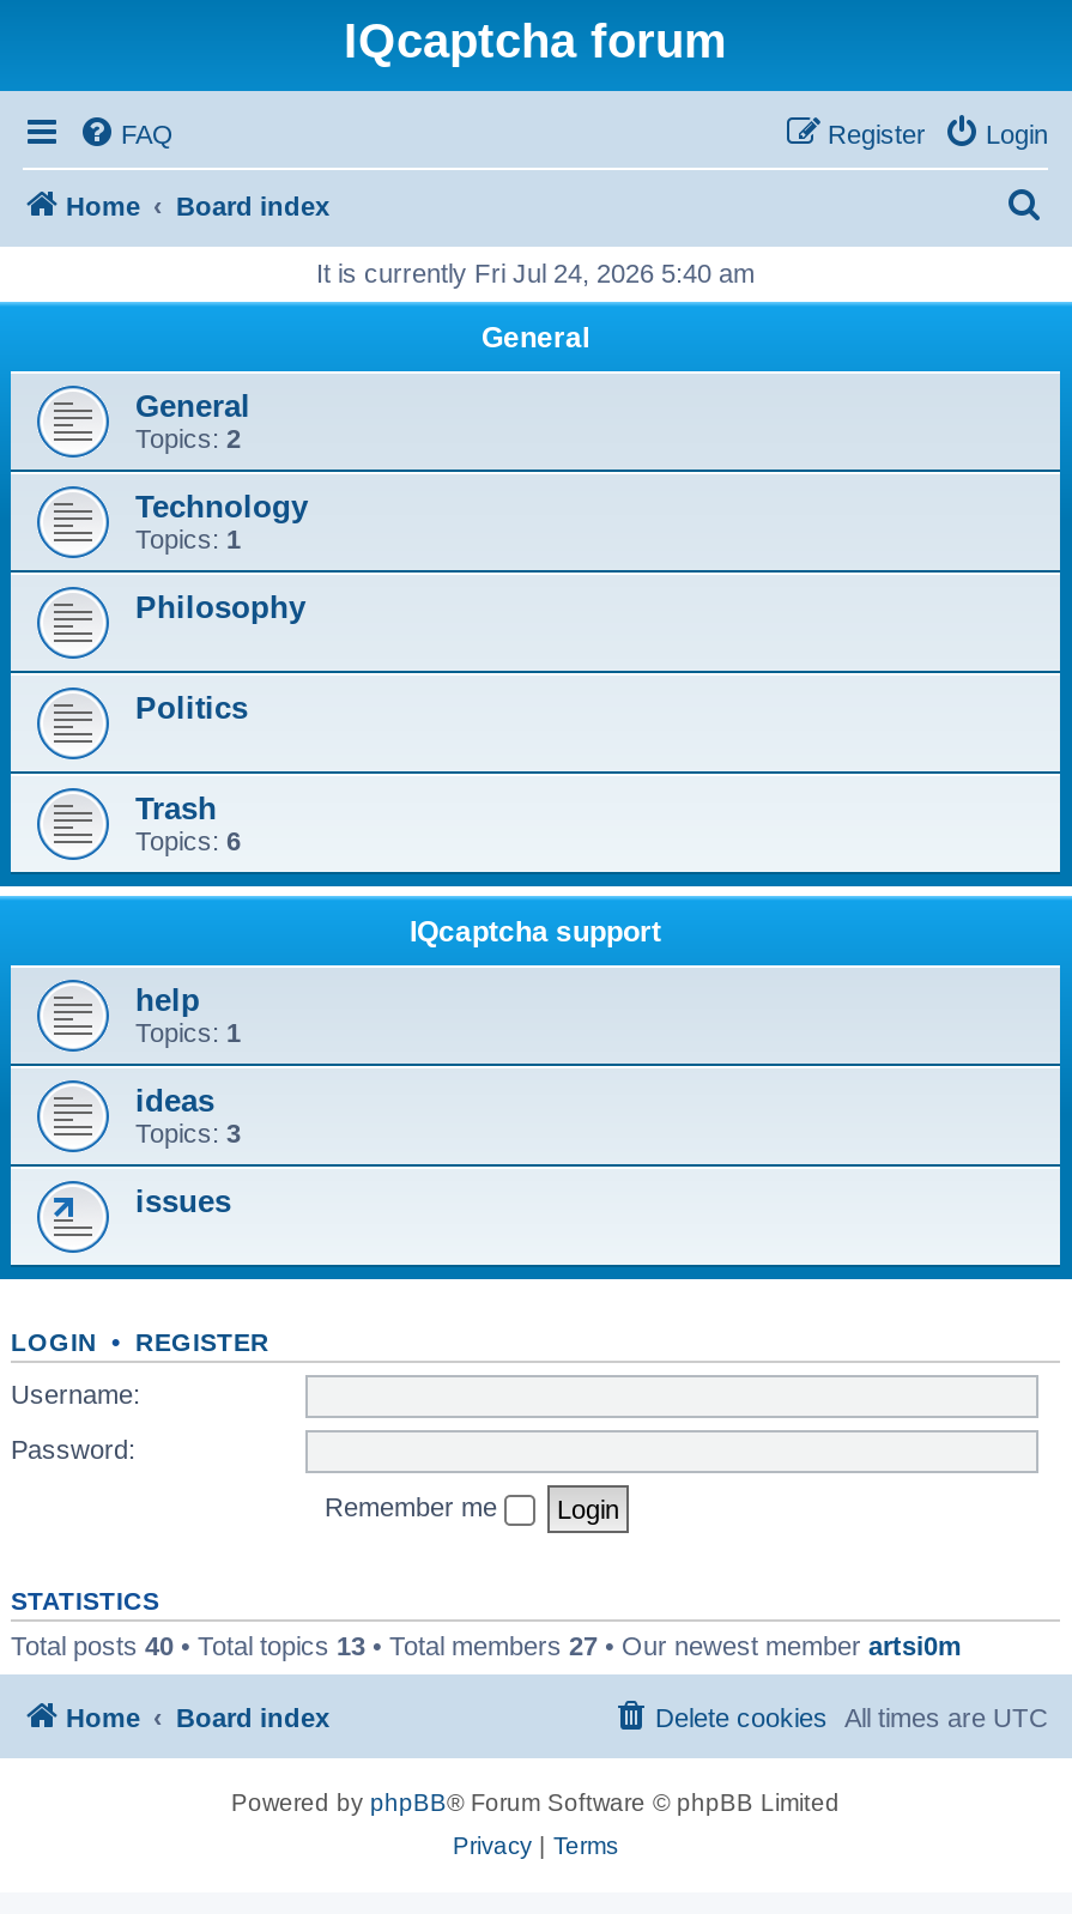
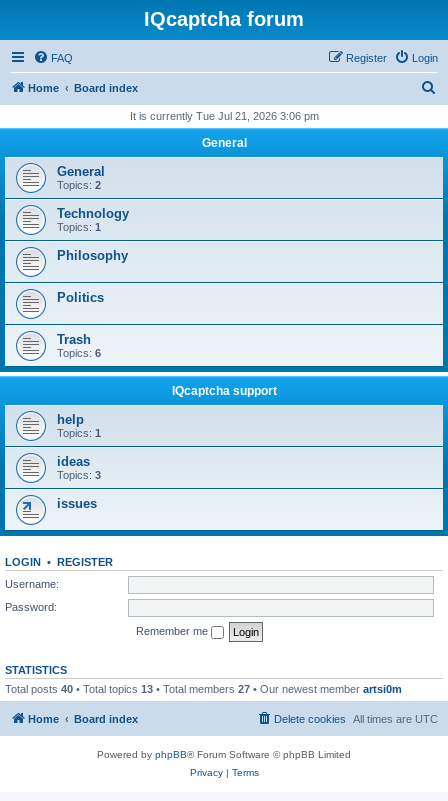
- It is currently Fri Jul 24, 2026 5:40 am
+ It is currently Tue Jul 21, 2026 3:06 pm
